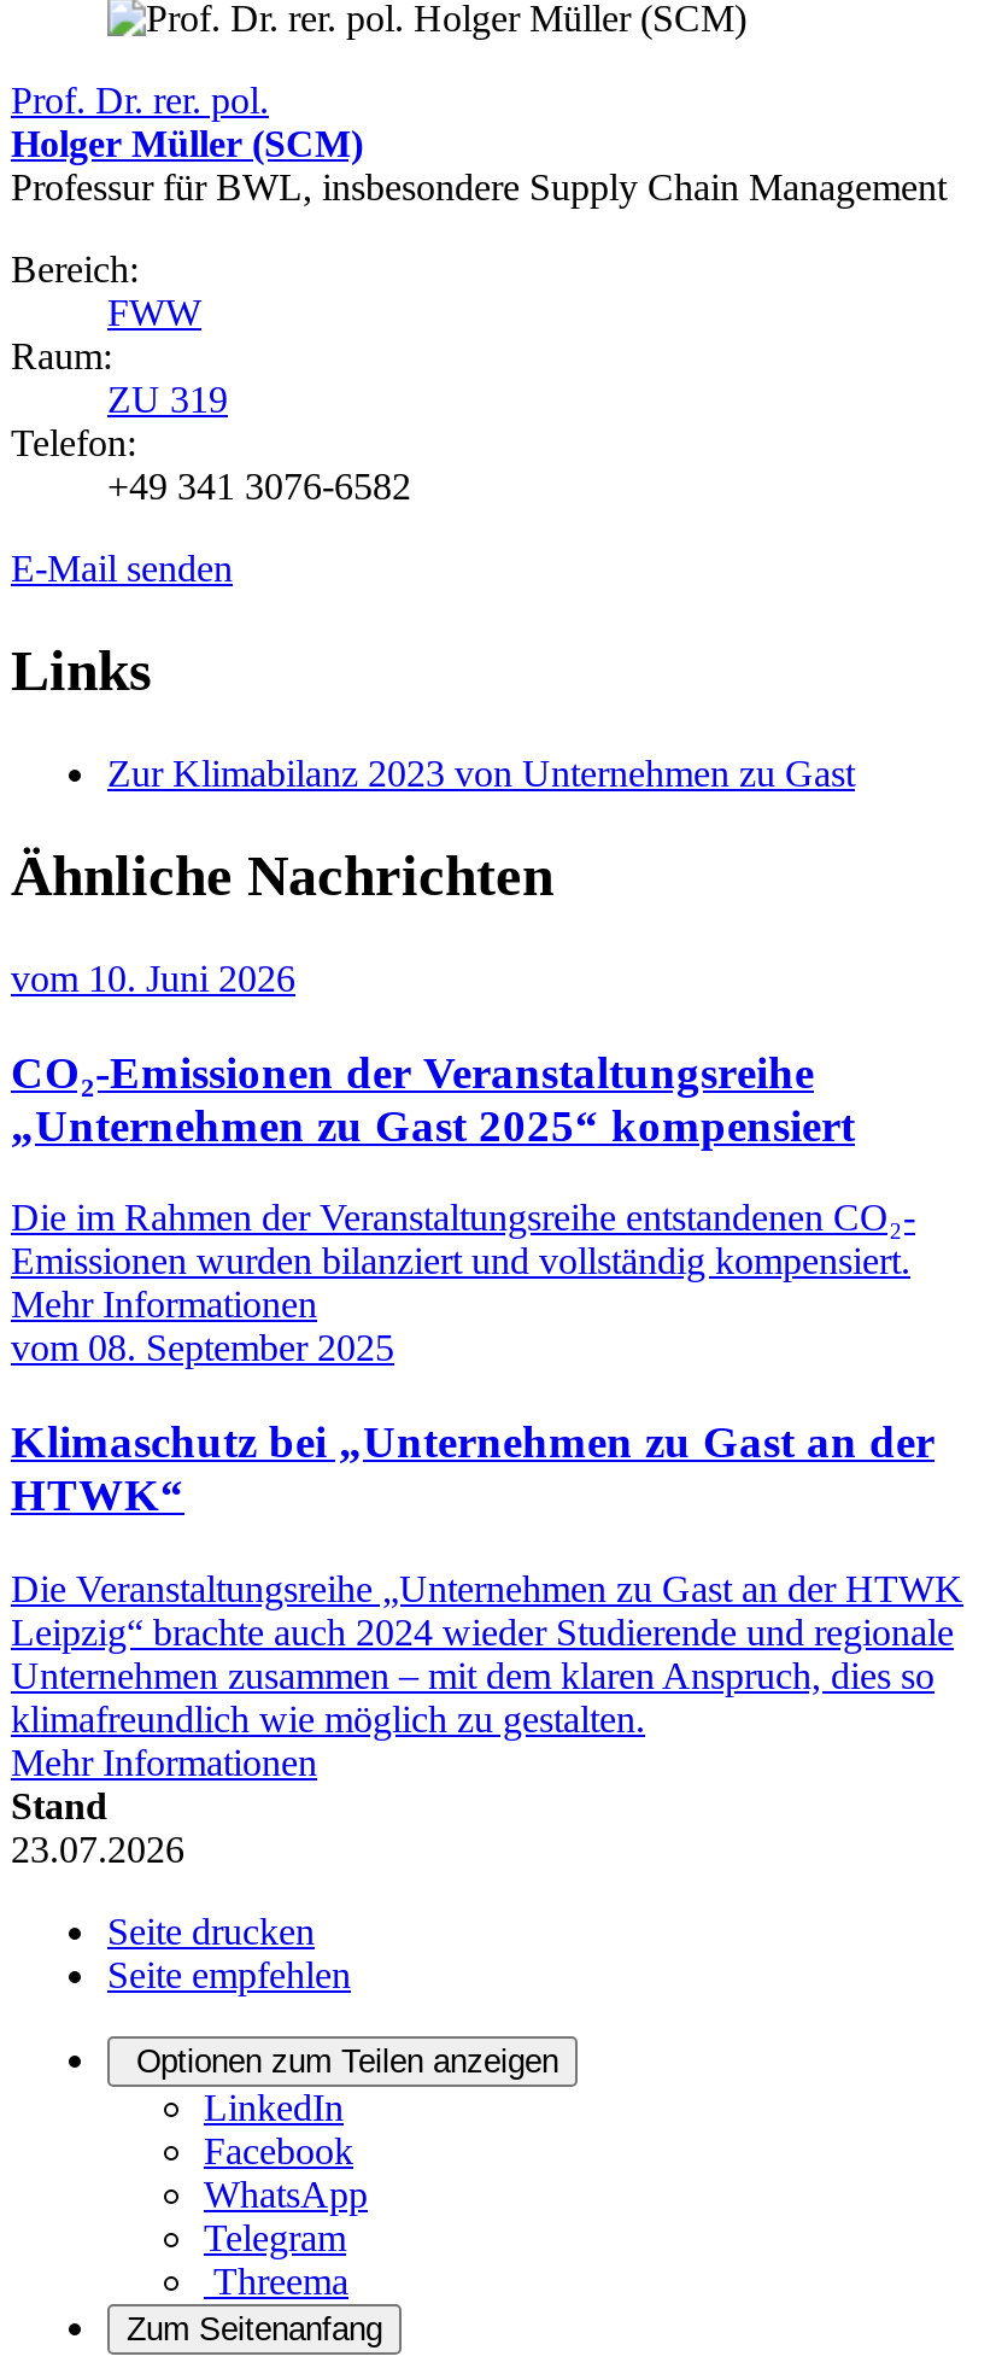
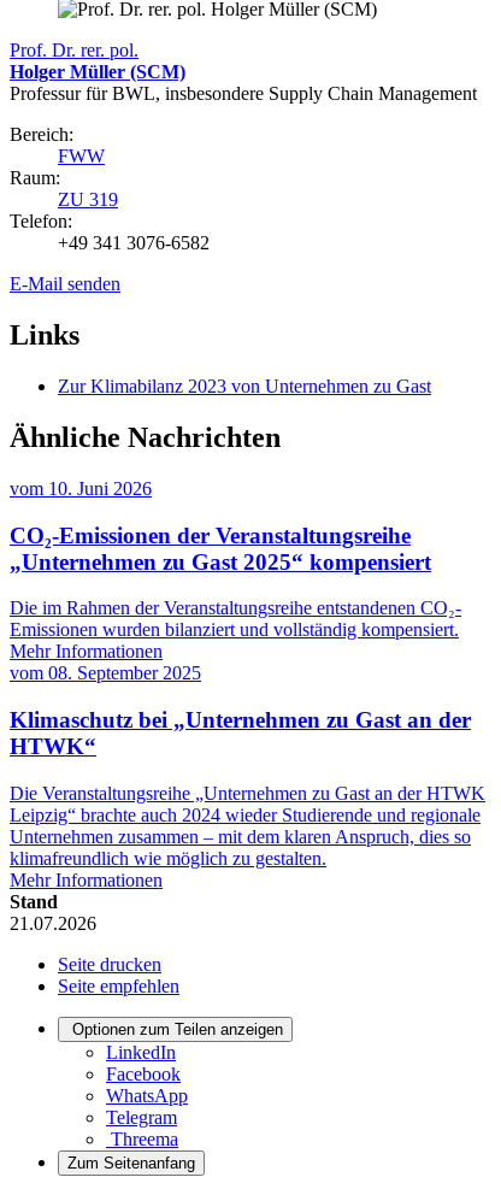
- 23.07.2026
+ 21.07.2026
